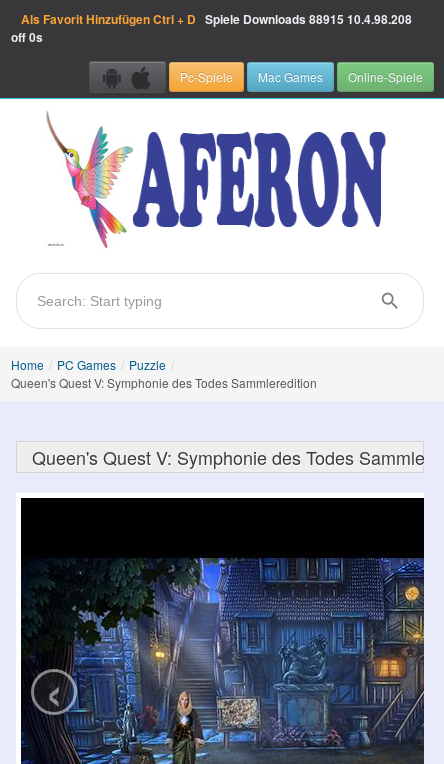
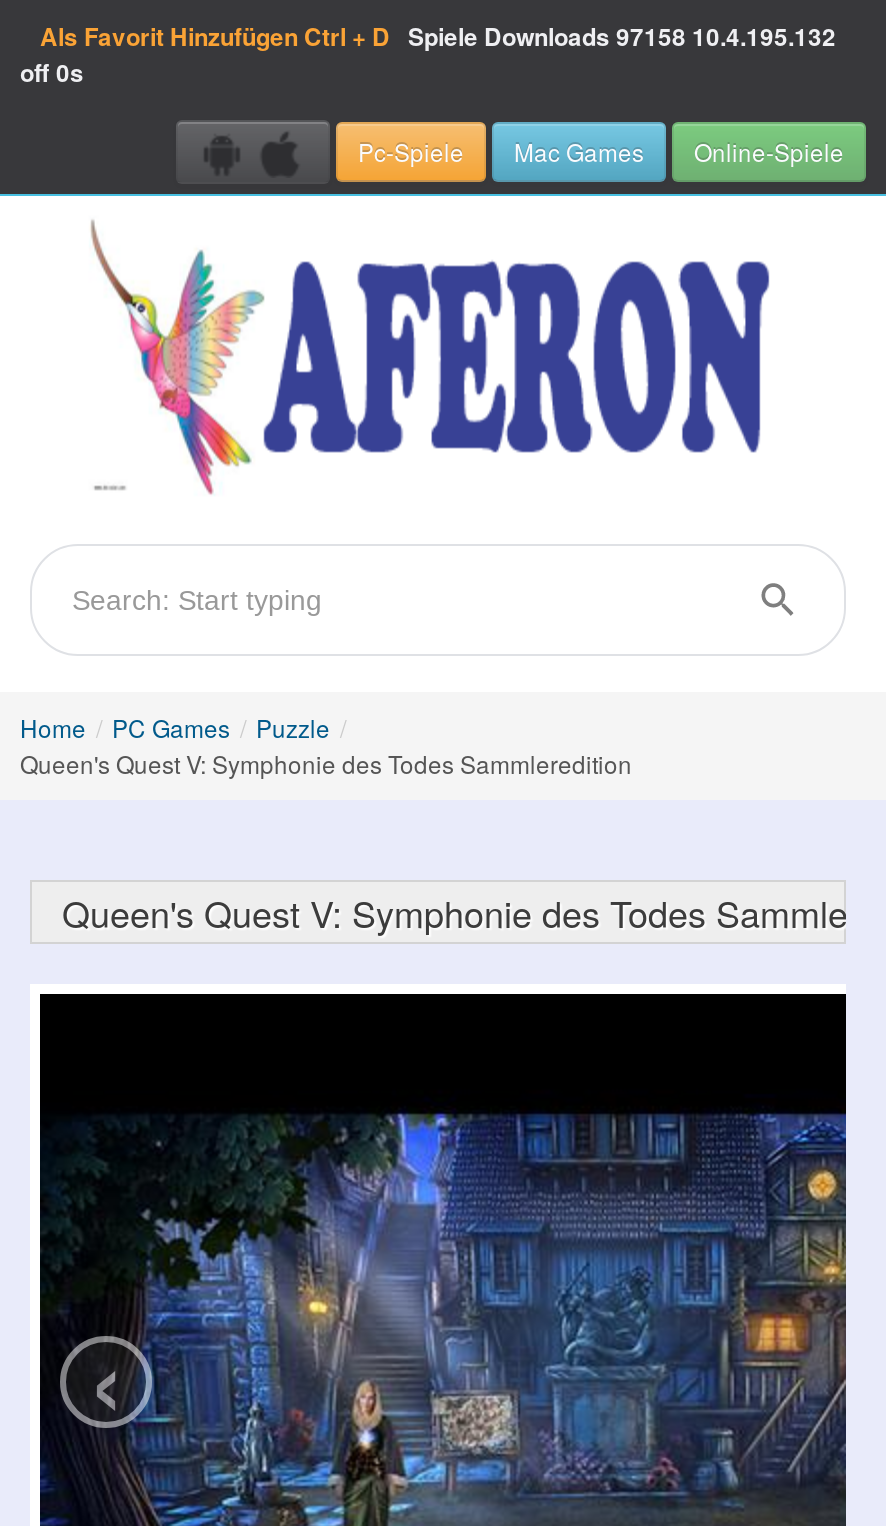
- Als Favorit Hinzufügen Ctrl + D Spiele Downloads 88915 10.4.98.208
+ Als Favorit Hinzufügen Ctrl + D Spiele Downloads 97158 10.4.195.132
